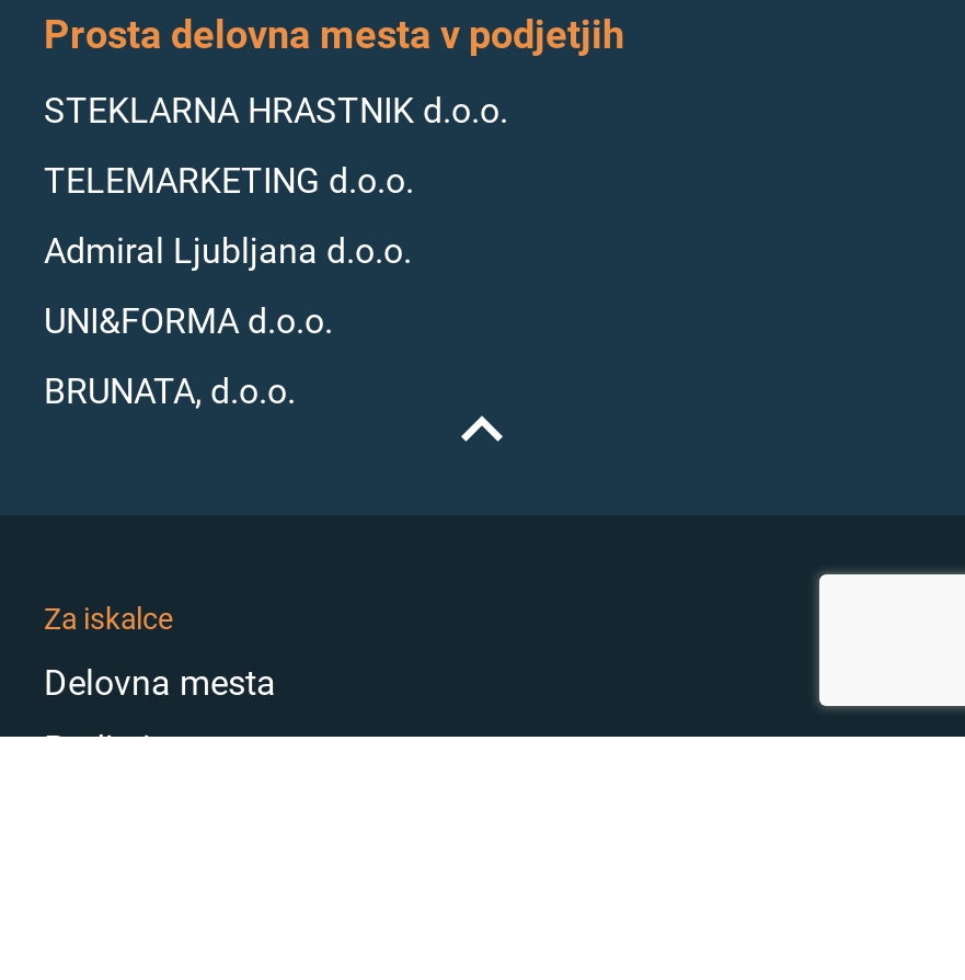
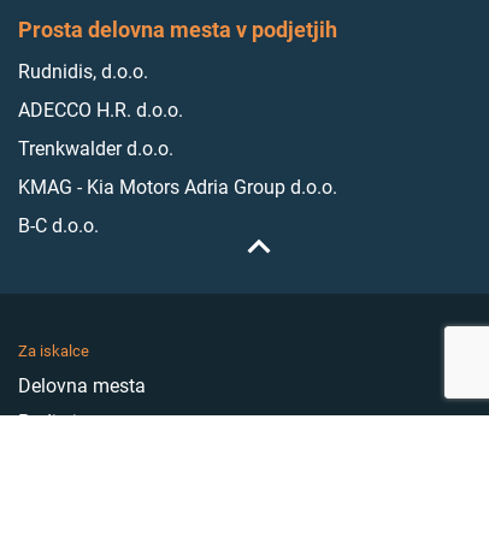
- STEKLARNA HRASTNIK d.o.o.
+ Rudnidis, d.o.o.

- TELEMARKETING d.o.o.
+ ADECCO H.R. d.o.o.

- Admiral Ljubljana d.o.o.
+ Trenkwalder d.o.o.

- UNI&FORMA d.o.o.
+ KMAG - Kia Motors Adria Group d.o.o.

- BRUNATA, d.o.o.
+ B-C d.o.o.
